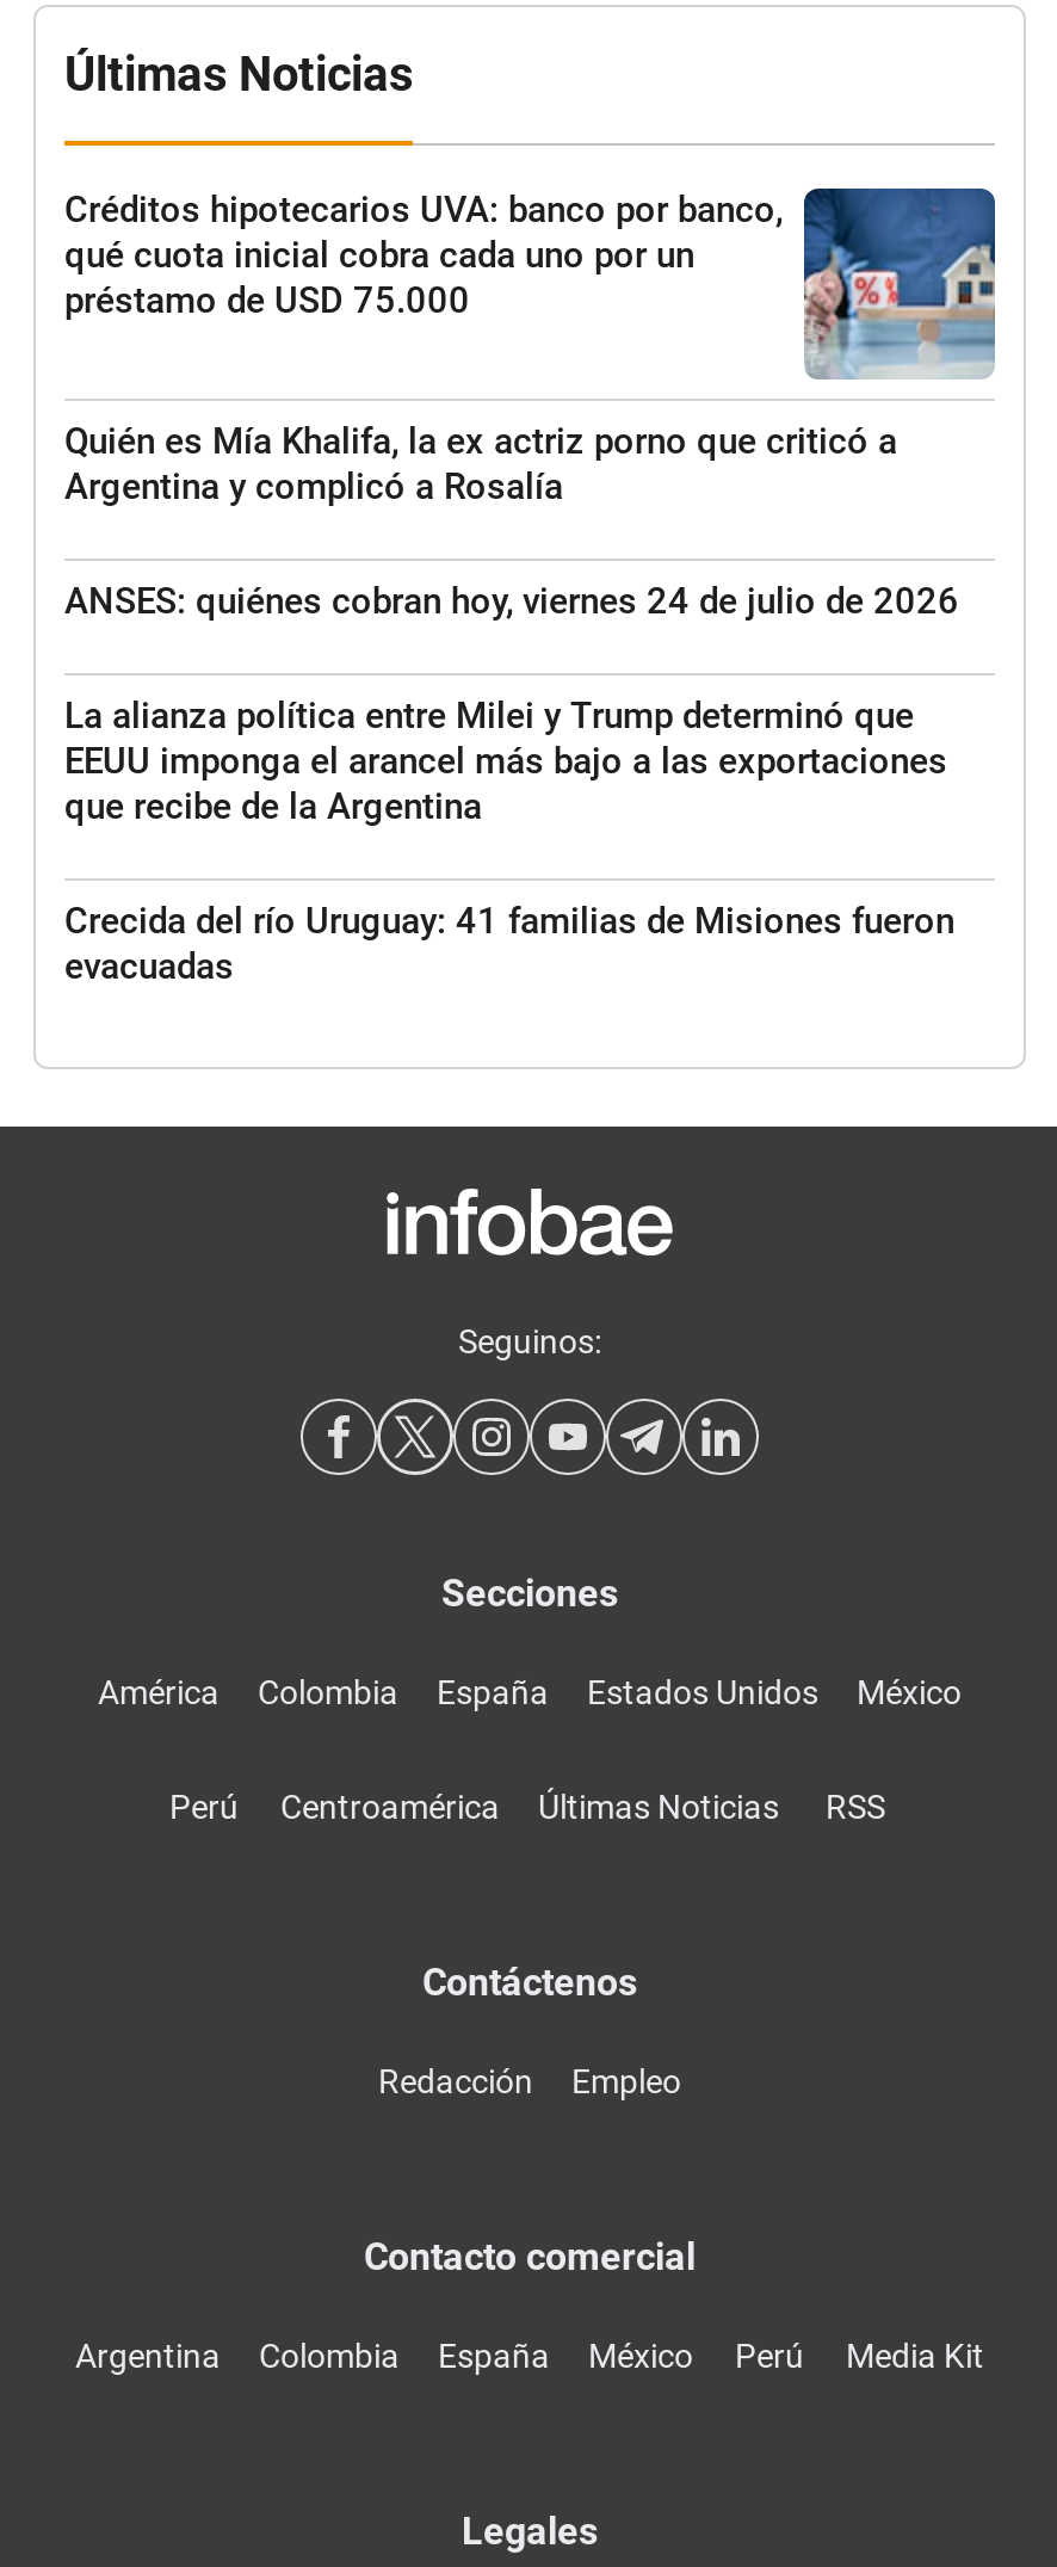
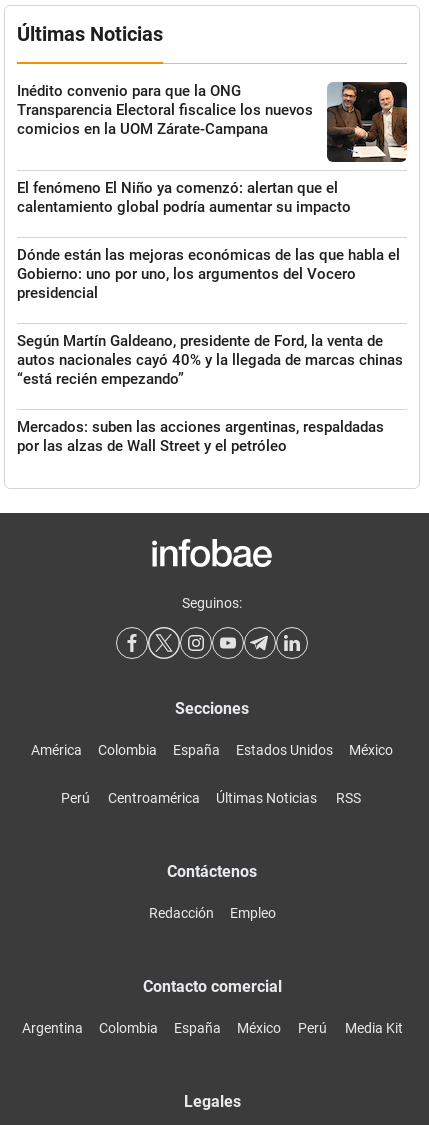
- [image]
- Créditos hipotecarios UVA: banco por banco,
- qué cuota inicial cobra cada uno por un
- préstamo de USD 75.000
+ [image]
+ Inédito convenio para que la ONG
+ Transparencia Electoral fiscalice los nuevos
+ comicios en la UOM Zárate-Campana

- Quién es Mía Khalifa, la ex actriz porno que criticó a
- Argentina y complicó a Rosalía
+ El fenómeno El Niño ya comenzó: alertan que el
+ calentamiento global podría aumentar su impacto

- ANSES: quiénes cobran hoy, viernes 24 de julio de 2026
+ Dónde están las mejoras económicas de las que habla el
+ Gobierno: uno por uno, los argumentos del Vocero
+ presidencial

- La alianza política entre Milei y Trump determinó que
- EEUU imponga el arancel más bajo a las exportaciones
- que recibe de la Argentina
+ Según Martín Galdeano, presidente de Ford, la venta de
+ autos nacionales cayó 40% y la llegada de marcas chinas
+ “está recién empezando”

- Crecida del río Uruguay: 41 familias de Misiones fueron
- evacuadas
+ Mercados: suben las acciones argentinas, respaldadas
+ por las alzas de Wall Street y el petróleo
